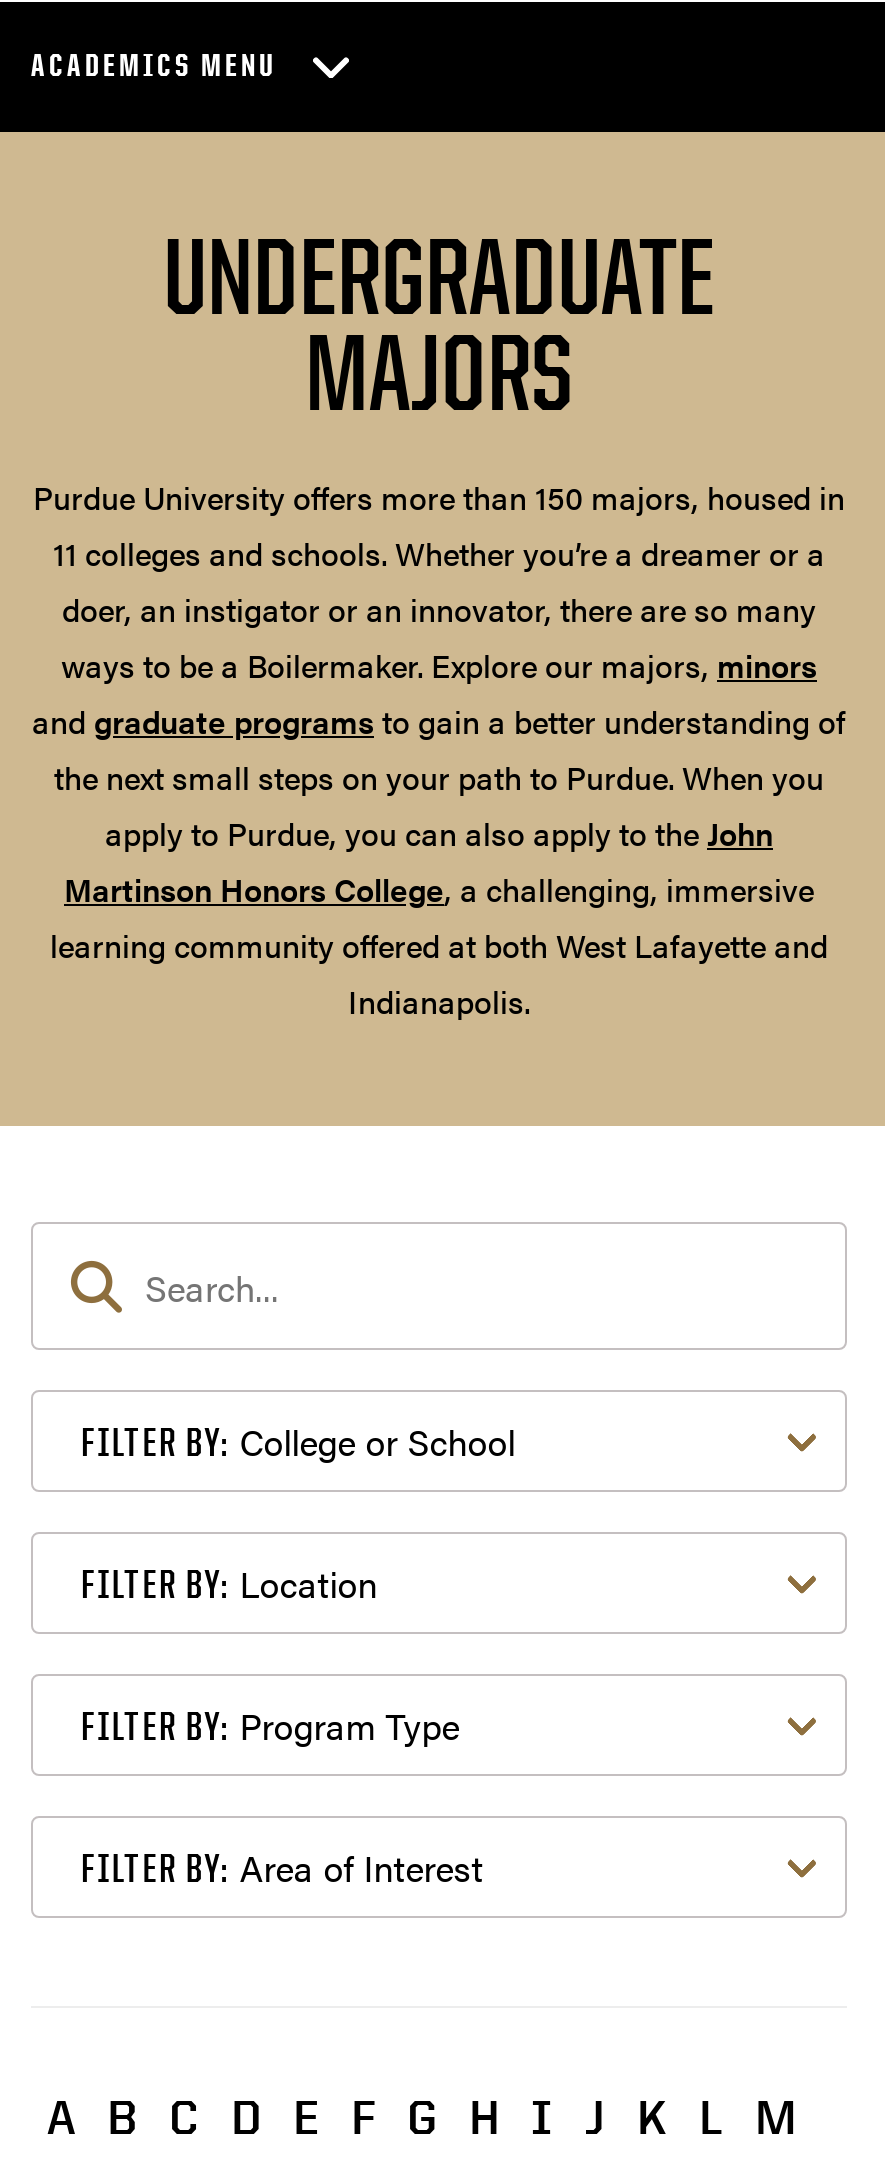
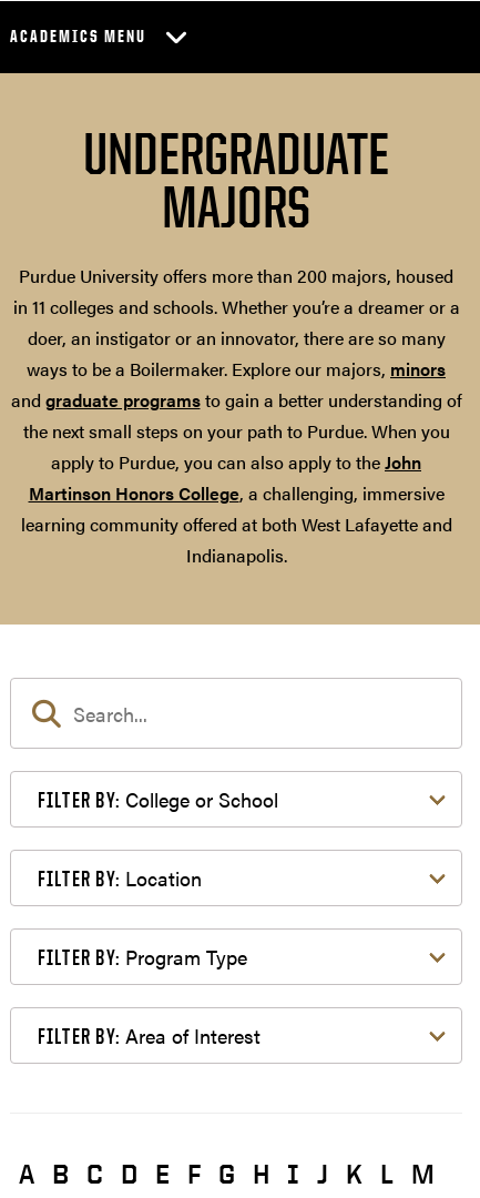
- Purdue University offers more than 150 majors, housed in
- 11 colleges and schools. Whether you’re a dreamer or a
+ Purdue University offers more than 200 majors, housed
+ in 11 colleges and schools. Whether you’re a dreamer or a
